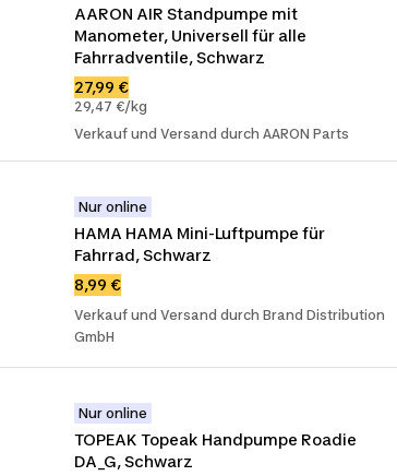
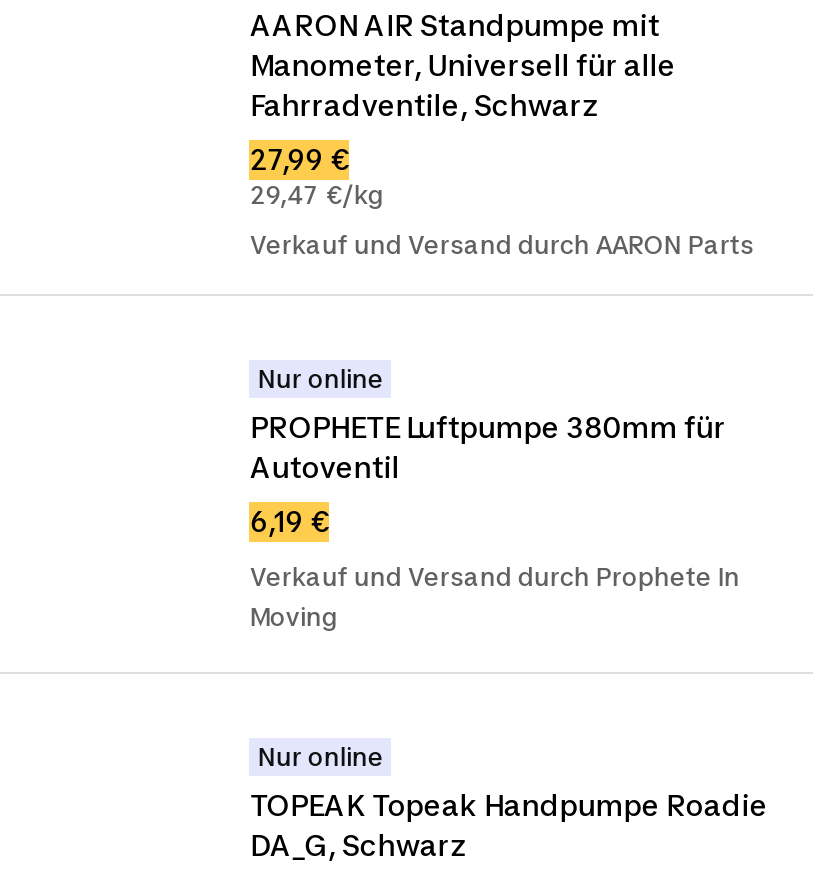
- HAMA HAMA Mini-Luftpumpe für
- Fahrrad, Schwarz
+ PROPHETE Luftpumpe 380mm für
+ Autoventil

- 8,99 €
+ 6,19 €

- Verkauf und Versand durch Brand Distribution
- GmbH
+ Verkauf und Versand durch Prophete In
+ Moving
